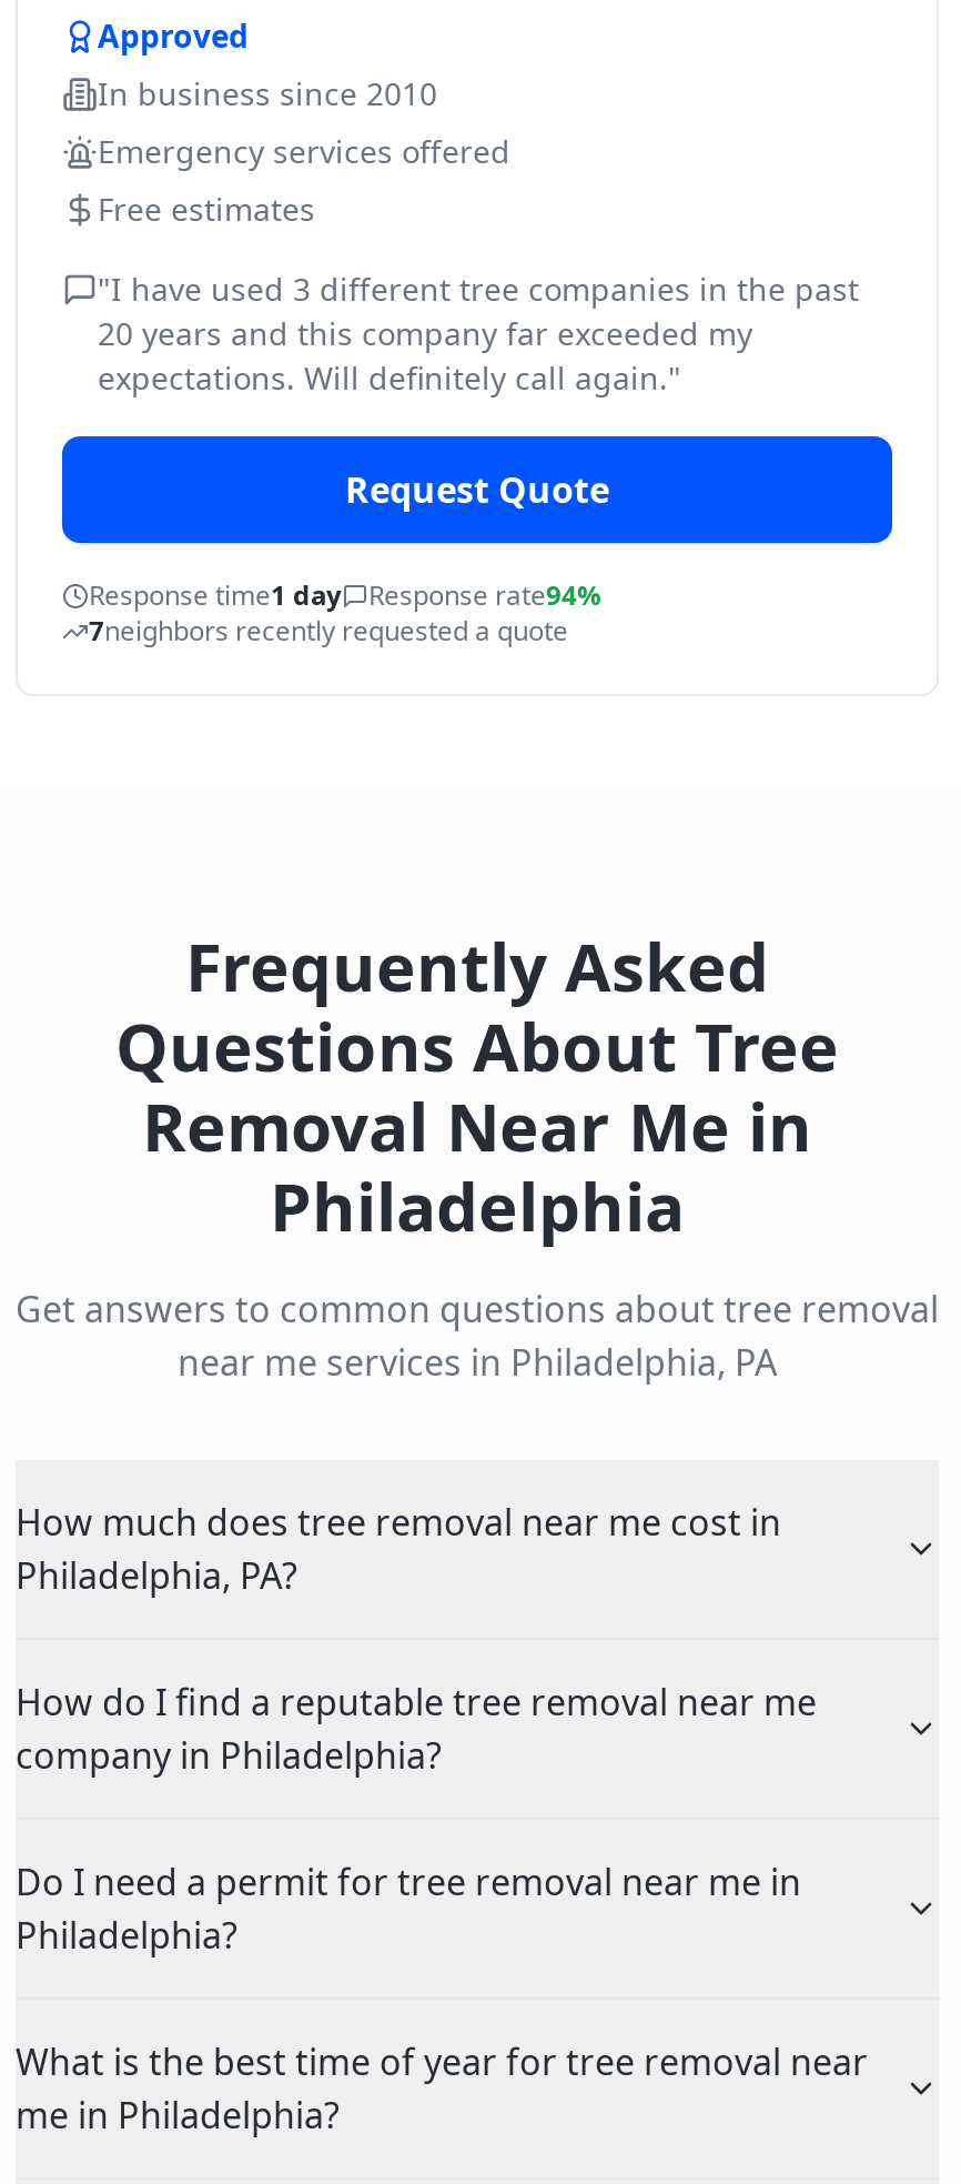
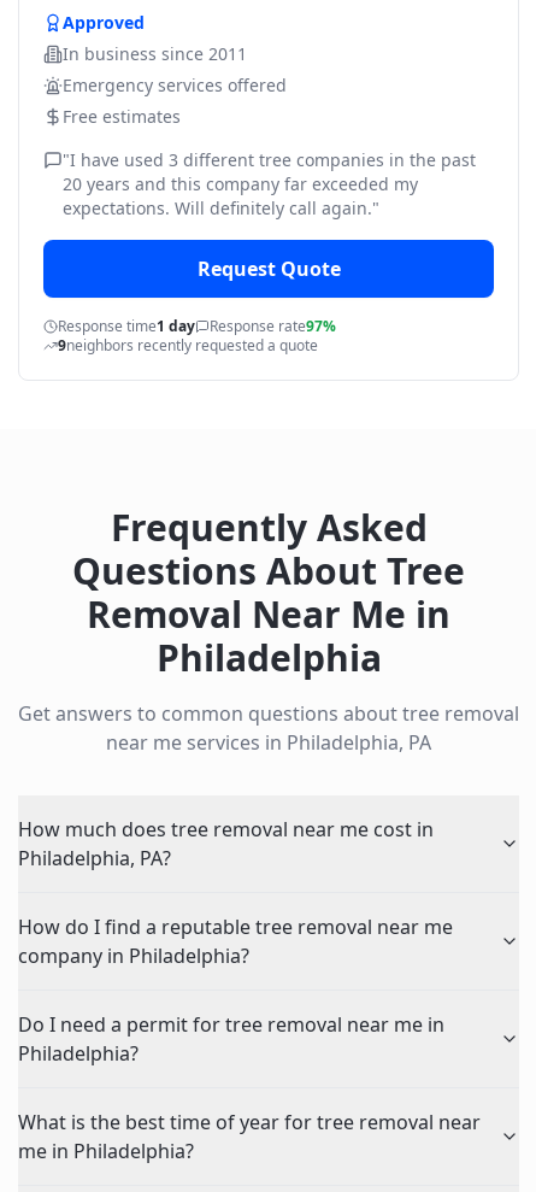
- In business since 2010
+ In business since 2011

- Response rate94%
+ Response rate97%

- 7neighbors recently requested a quote
+ 9neighbors recently requested a quote
